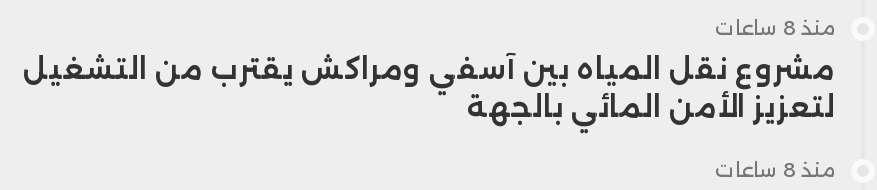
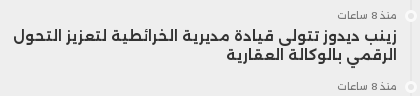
- مشروع نقل المياه بين آسفي ومراكش يقترب من التشغيل
- لتعزيز الأمن المائي بالجهة
+ زينب ديدوز تتولى قيادة مديرية الخرائطية لتعزيز التحول
+ الرقمي بالوكالة العقارية
